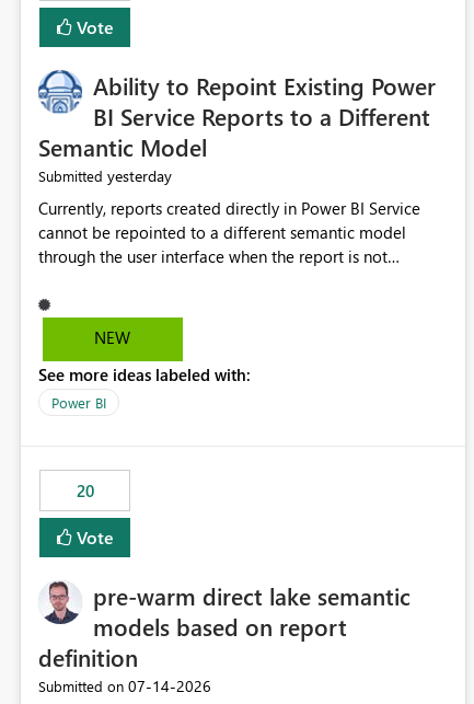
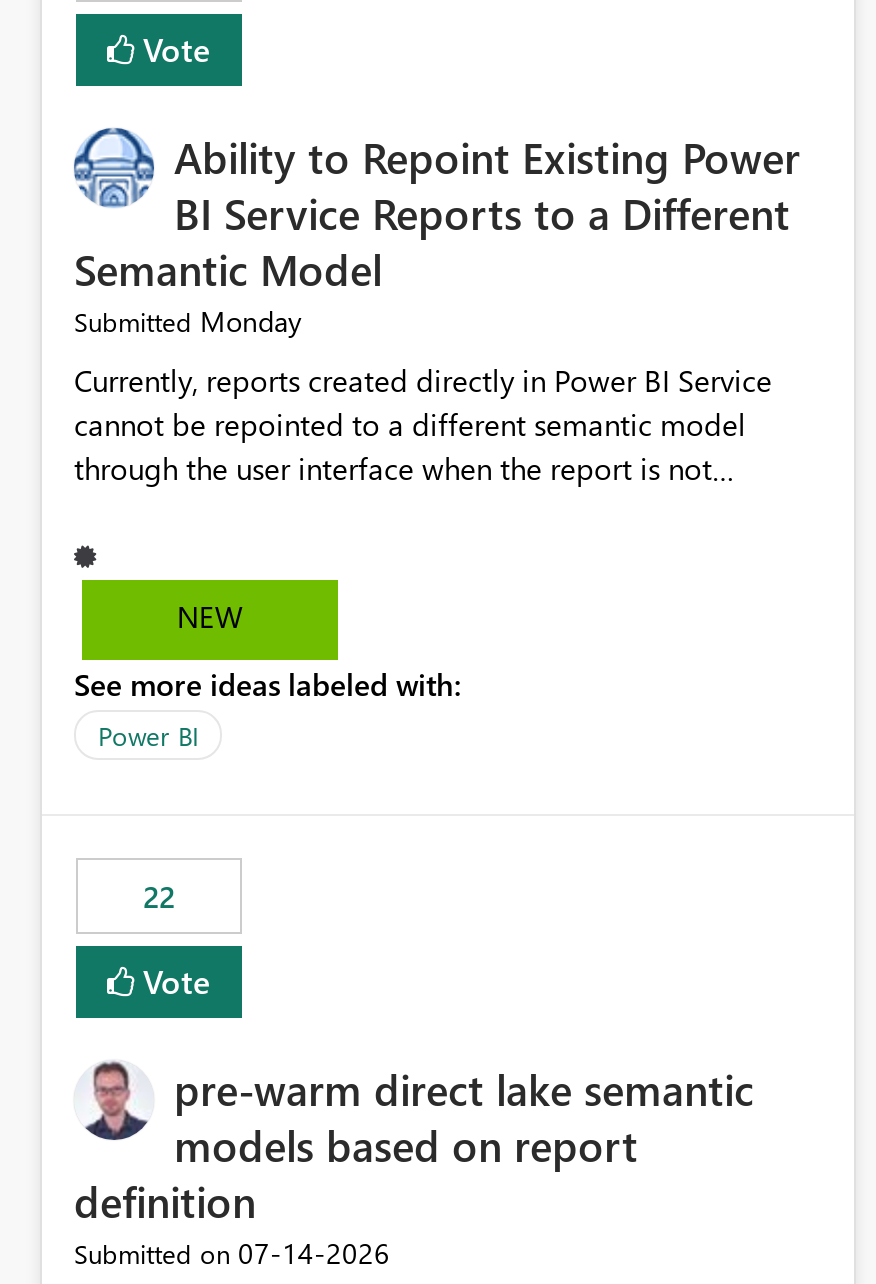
- Submitted yesterday
+ Submitted Monday

- 20
+ 22
